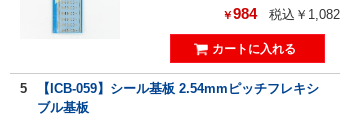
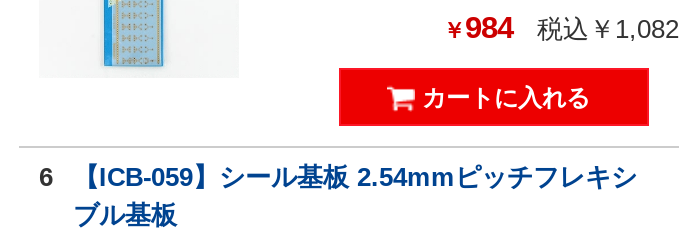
- 5 【ICB-059】シール基板 2.54mmピッチフレキシ
+ 6 【ICB-059】シール基板 2.54mmピッチフレキシ
